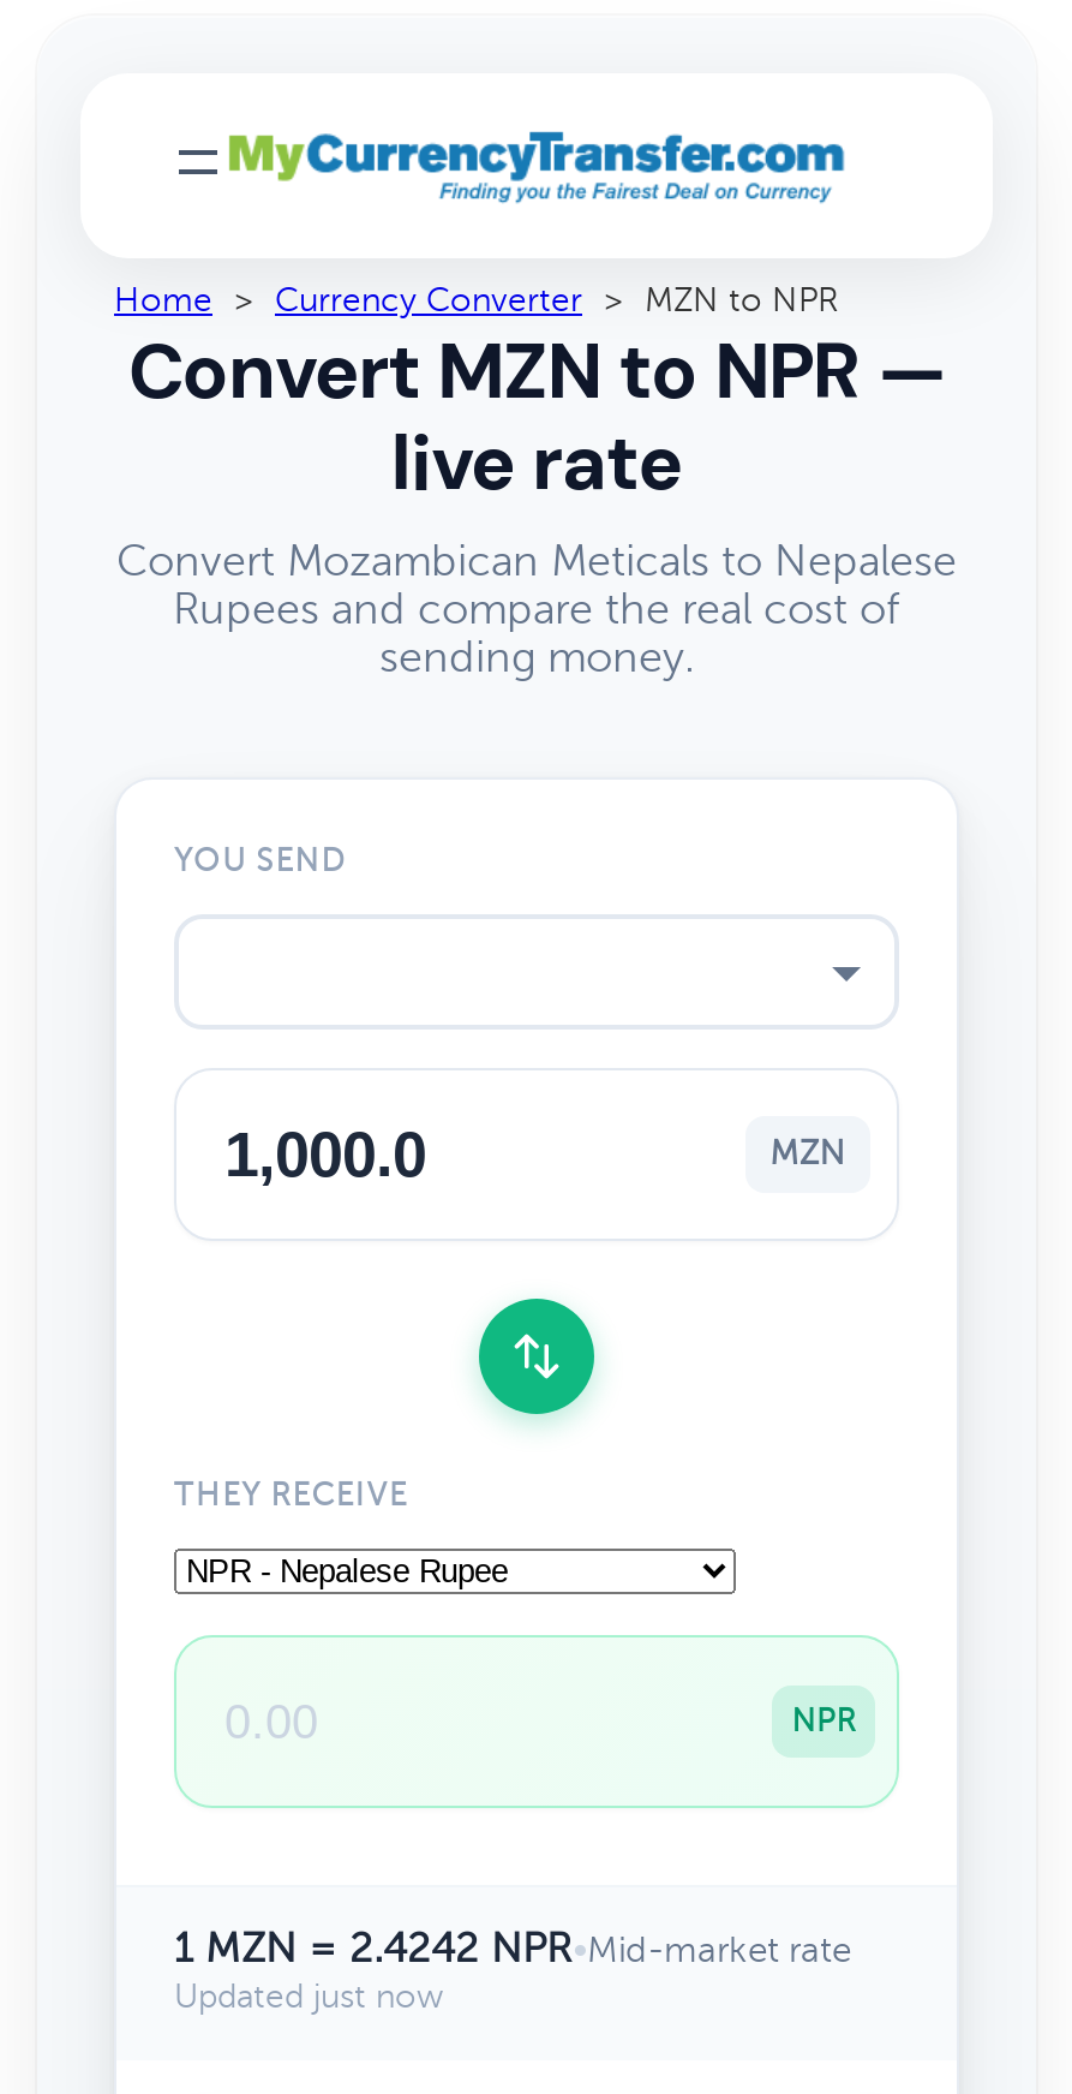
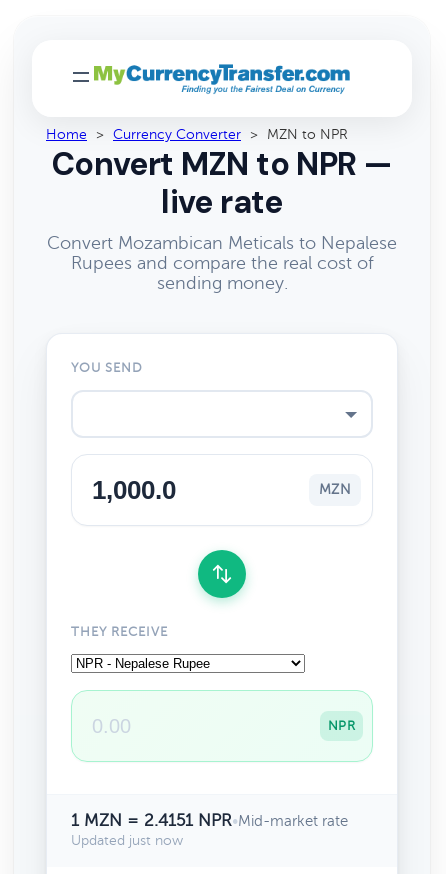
- 1 MZN = 2.4242 NPR • Mid-market rate
+ 1 MZN = 2.4151 NPR • Mid-market rate
